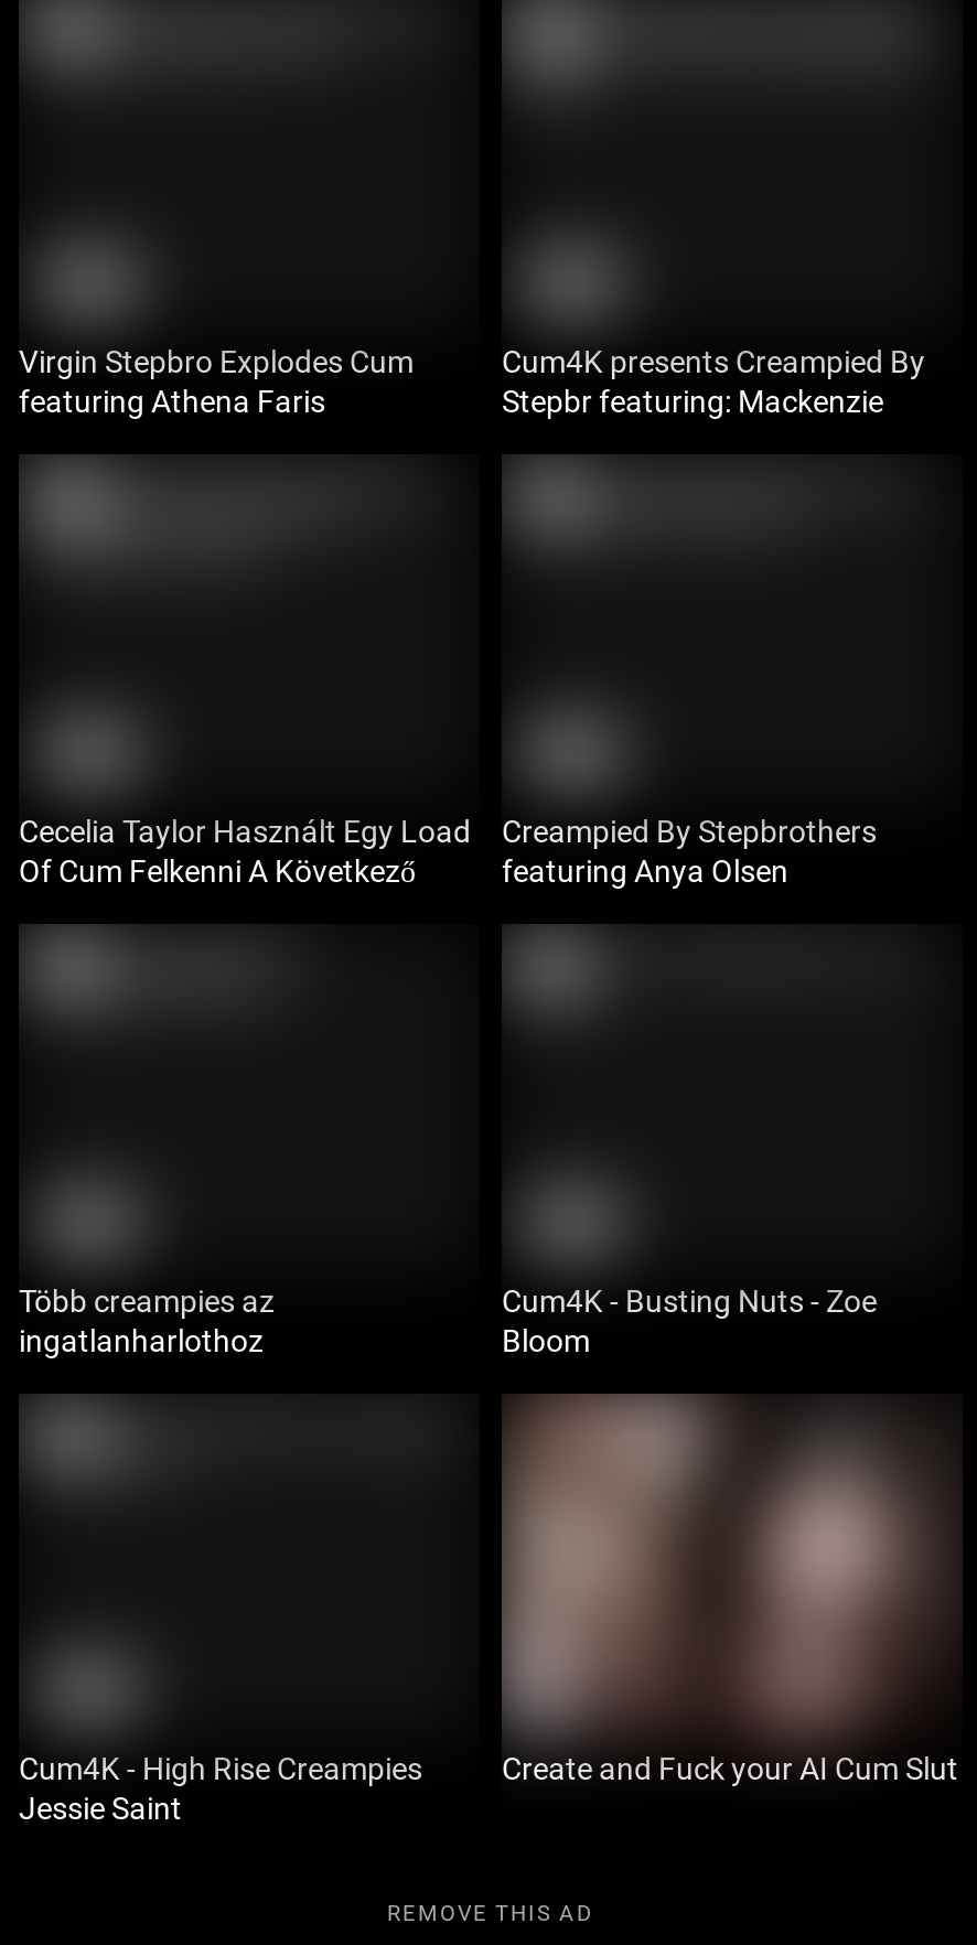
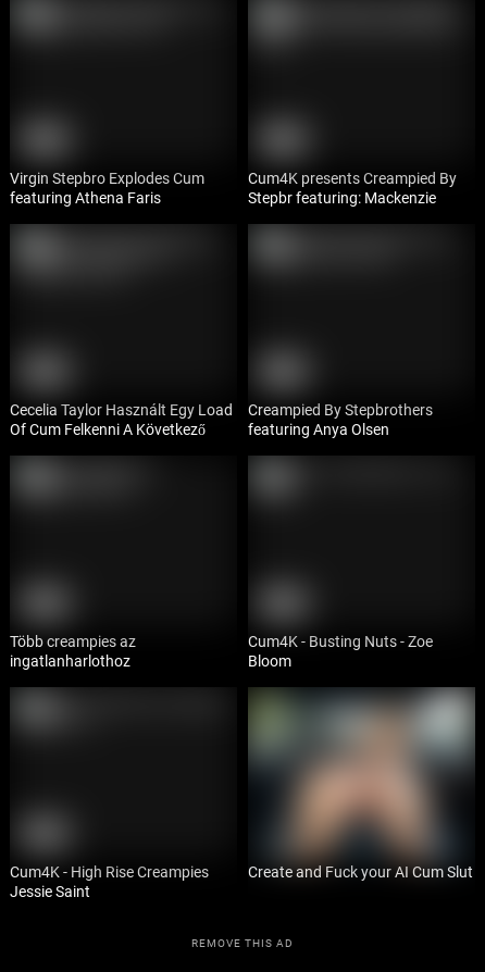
- [image]
+ [image]
